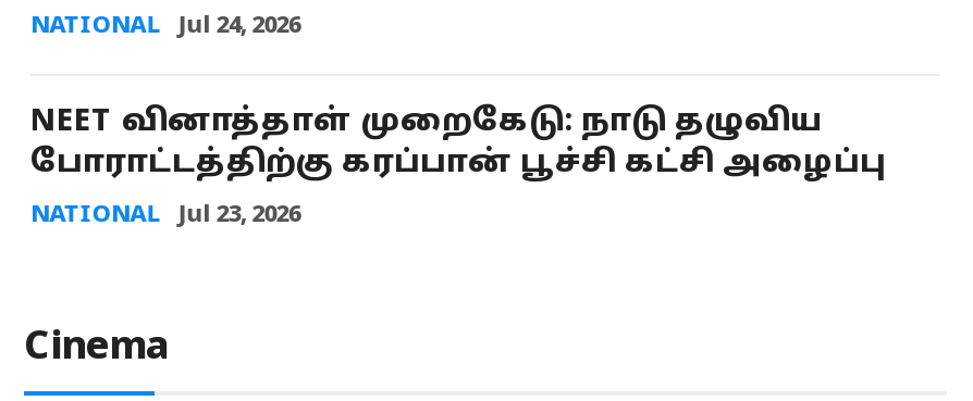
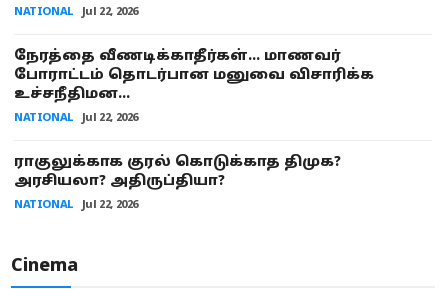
- NATIONAL Jul 24, 2026
+ NATIONAL Jul 22, 2026

- NEET வினாத்தாள் முறைகேடு: நாடு தழுவிய
- போராட்டத்திற்கு கரப்பான் பூச்சி கட்சி அழைப்பு
+ நேரத்தை வீணடிக்காதீர்கள்... மாணவர்
+ போராட்டம் தொடர்பான மனுவை விசாரிக்க
+ உச்சநீதிமன...

- Jul 23, 2026
+ Jul 22, 2026
+ ராகுலுக்காக குரல் கொடுக்காத திமுக?
+ அரசியலா? அதிருப்தியா?
+ NATIONAL
+ Jul 22, 2026
